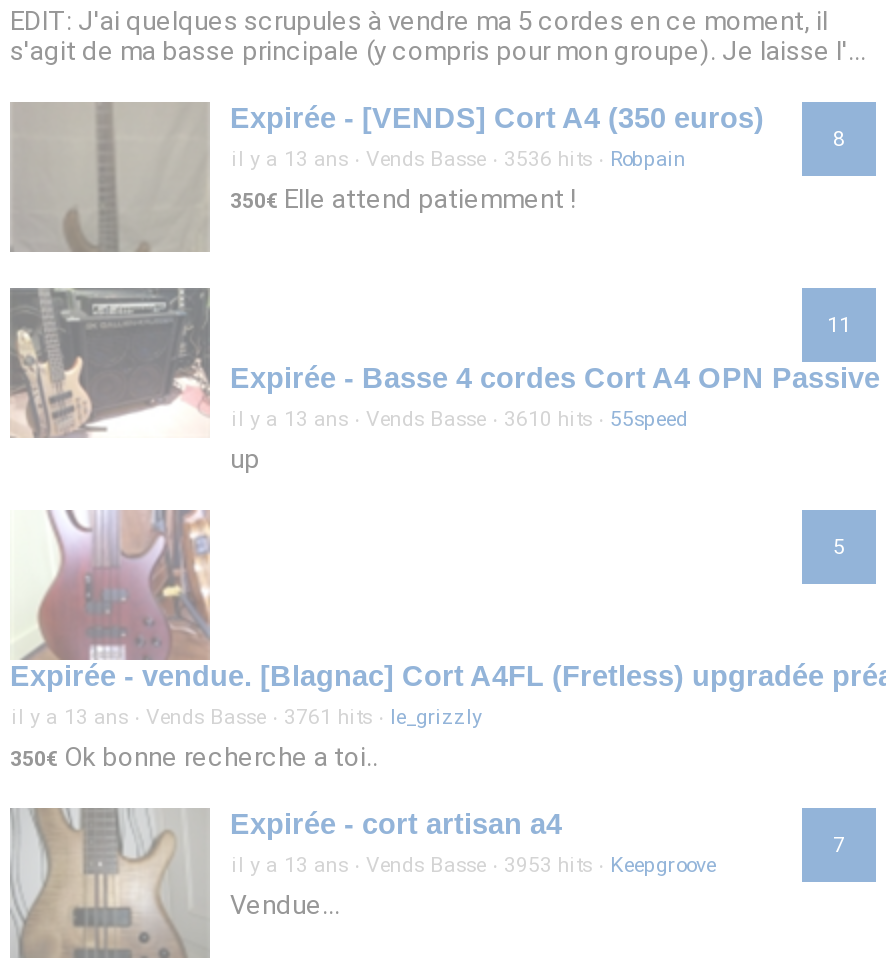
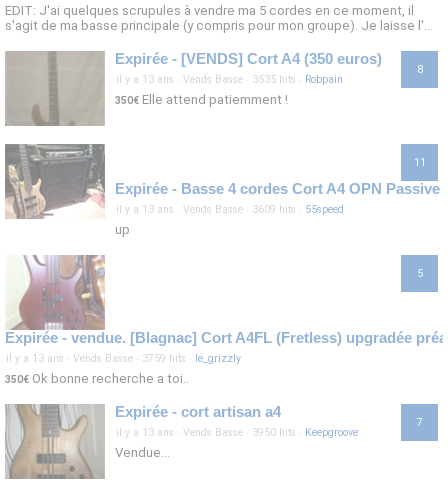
- il y a 13 ans · Vends Basse · 3536 hits · Robpain
+ il y a 13 ans · Vends Basse · 3535 hits · Robpain

- il y a 13 ans · Vends Basse · 3610 hits · 55speed
+ il y a 13 ans · Vends Basse · 3609 hits · 55speed

- il y a 13 ans · Vends Basse · 3761 hits · le_grizzly
+ il y a 13 ans · Vends Basse · 3759 hits · le_grizzly

- il y a 13 ans · Vends Basse · 3953 hits · Keepgroove
+ il y a 13 ans · Vends Basse · 3950 hits · Keepgroove
